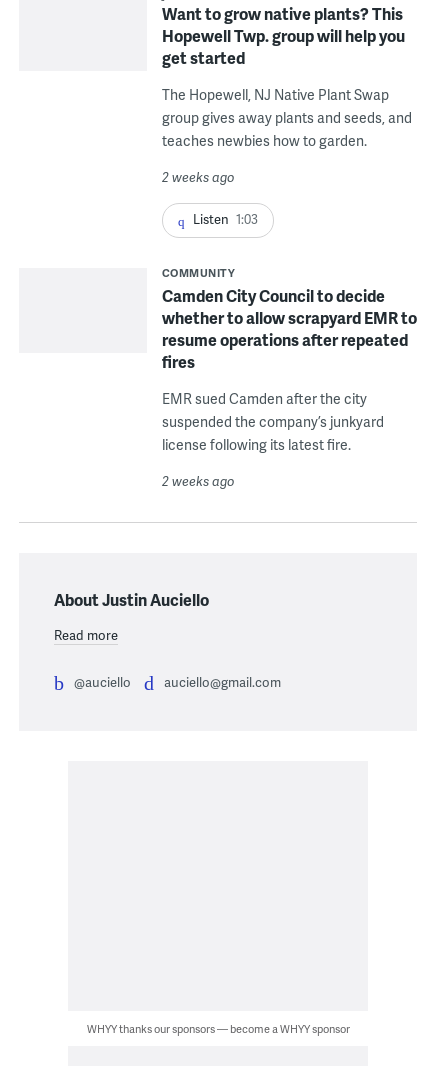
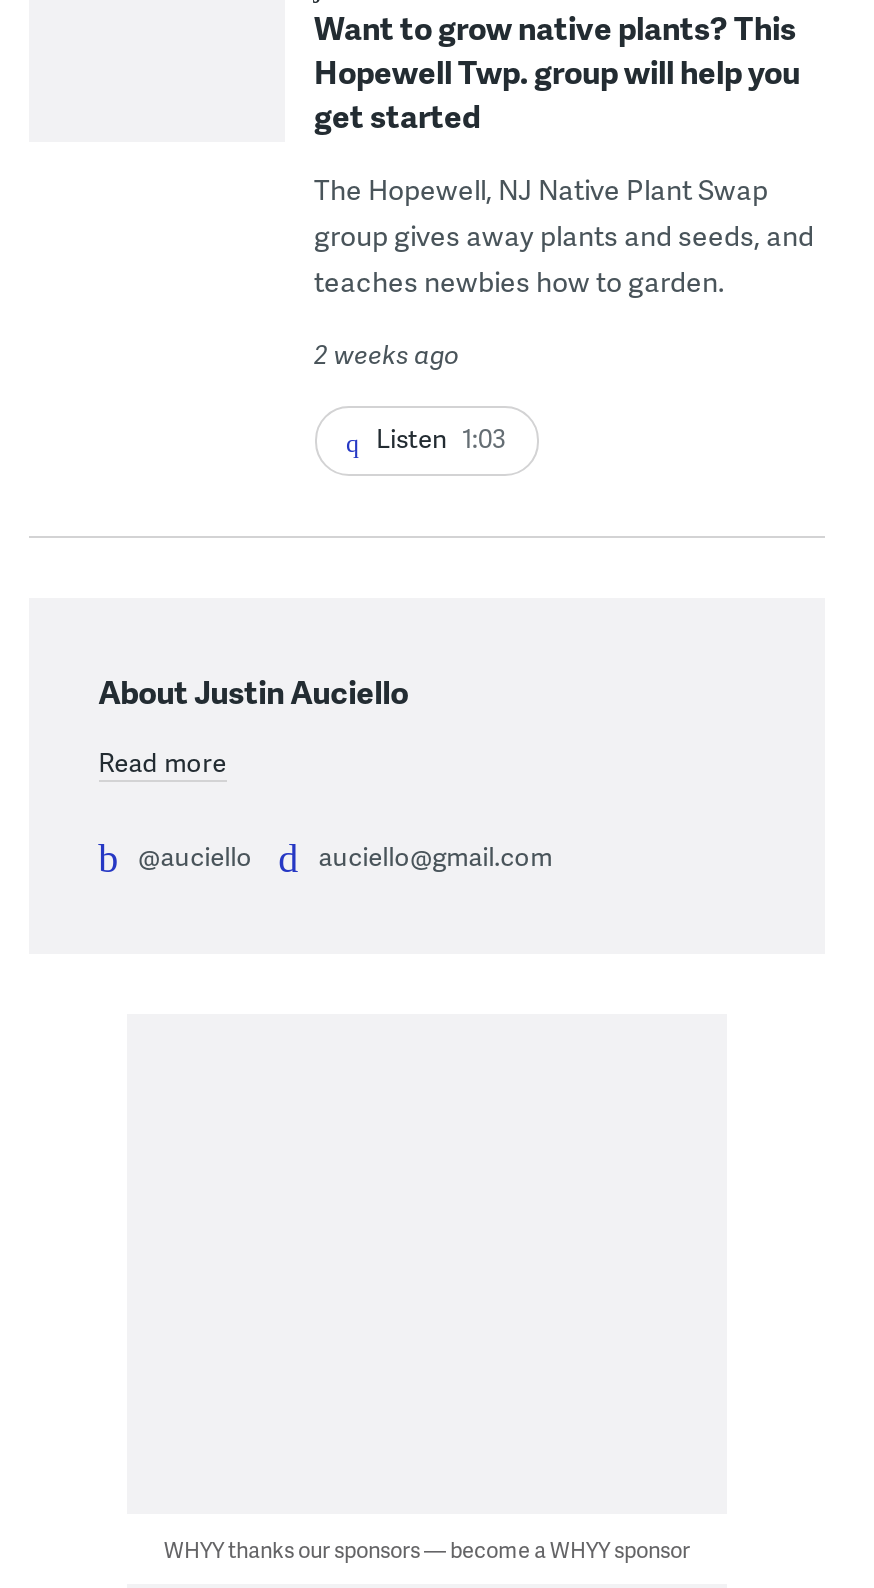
- COMMUNITY
- Camden City Council to decide
- whether to allow scrapyard EMR to
- resume operations after repeated
- fires
- EMR sued Camden after the city
- suspended the company’s junkyard
- license following its latest fire.
- 2 weeks ago
